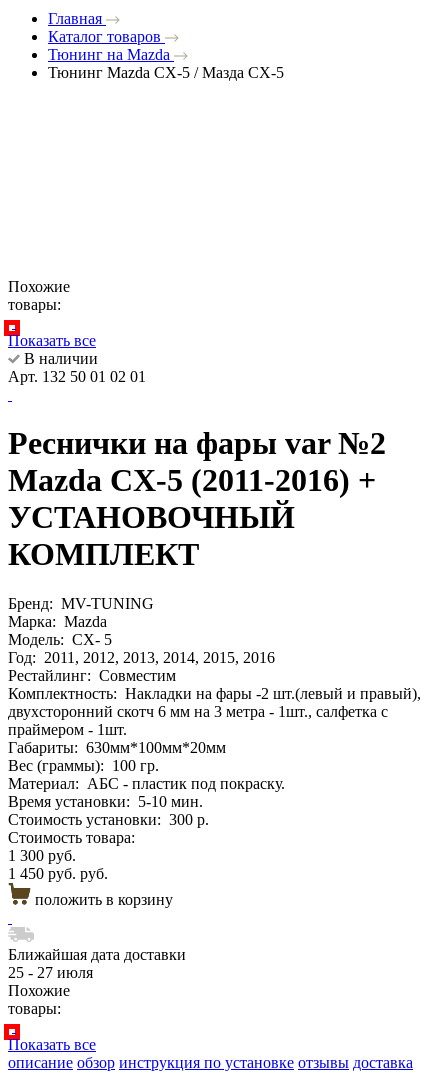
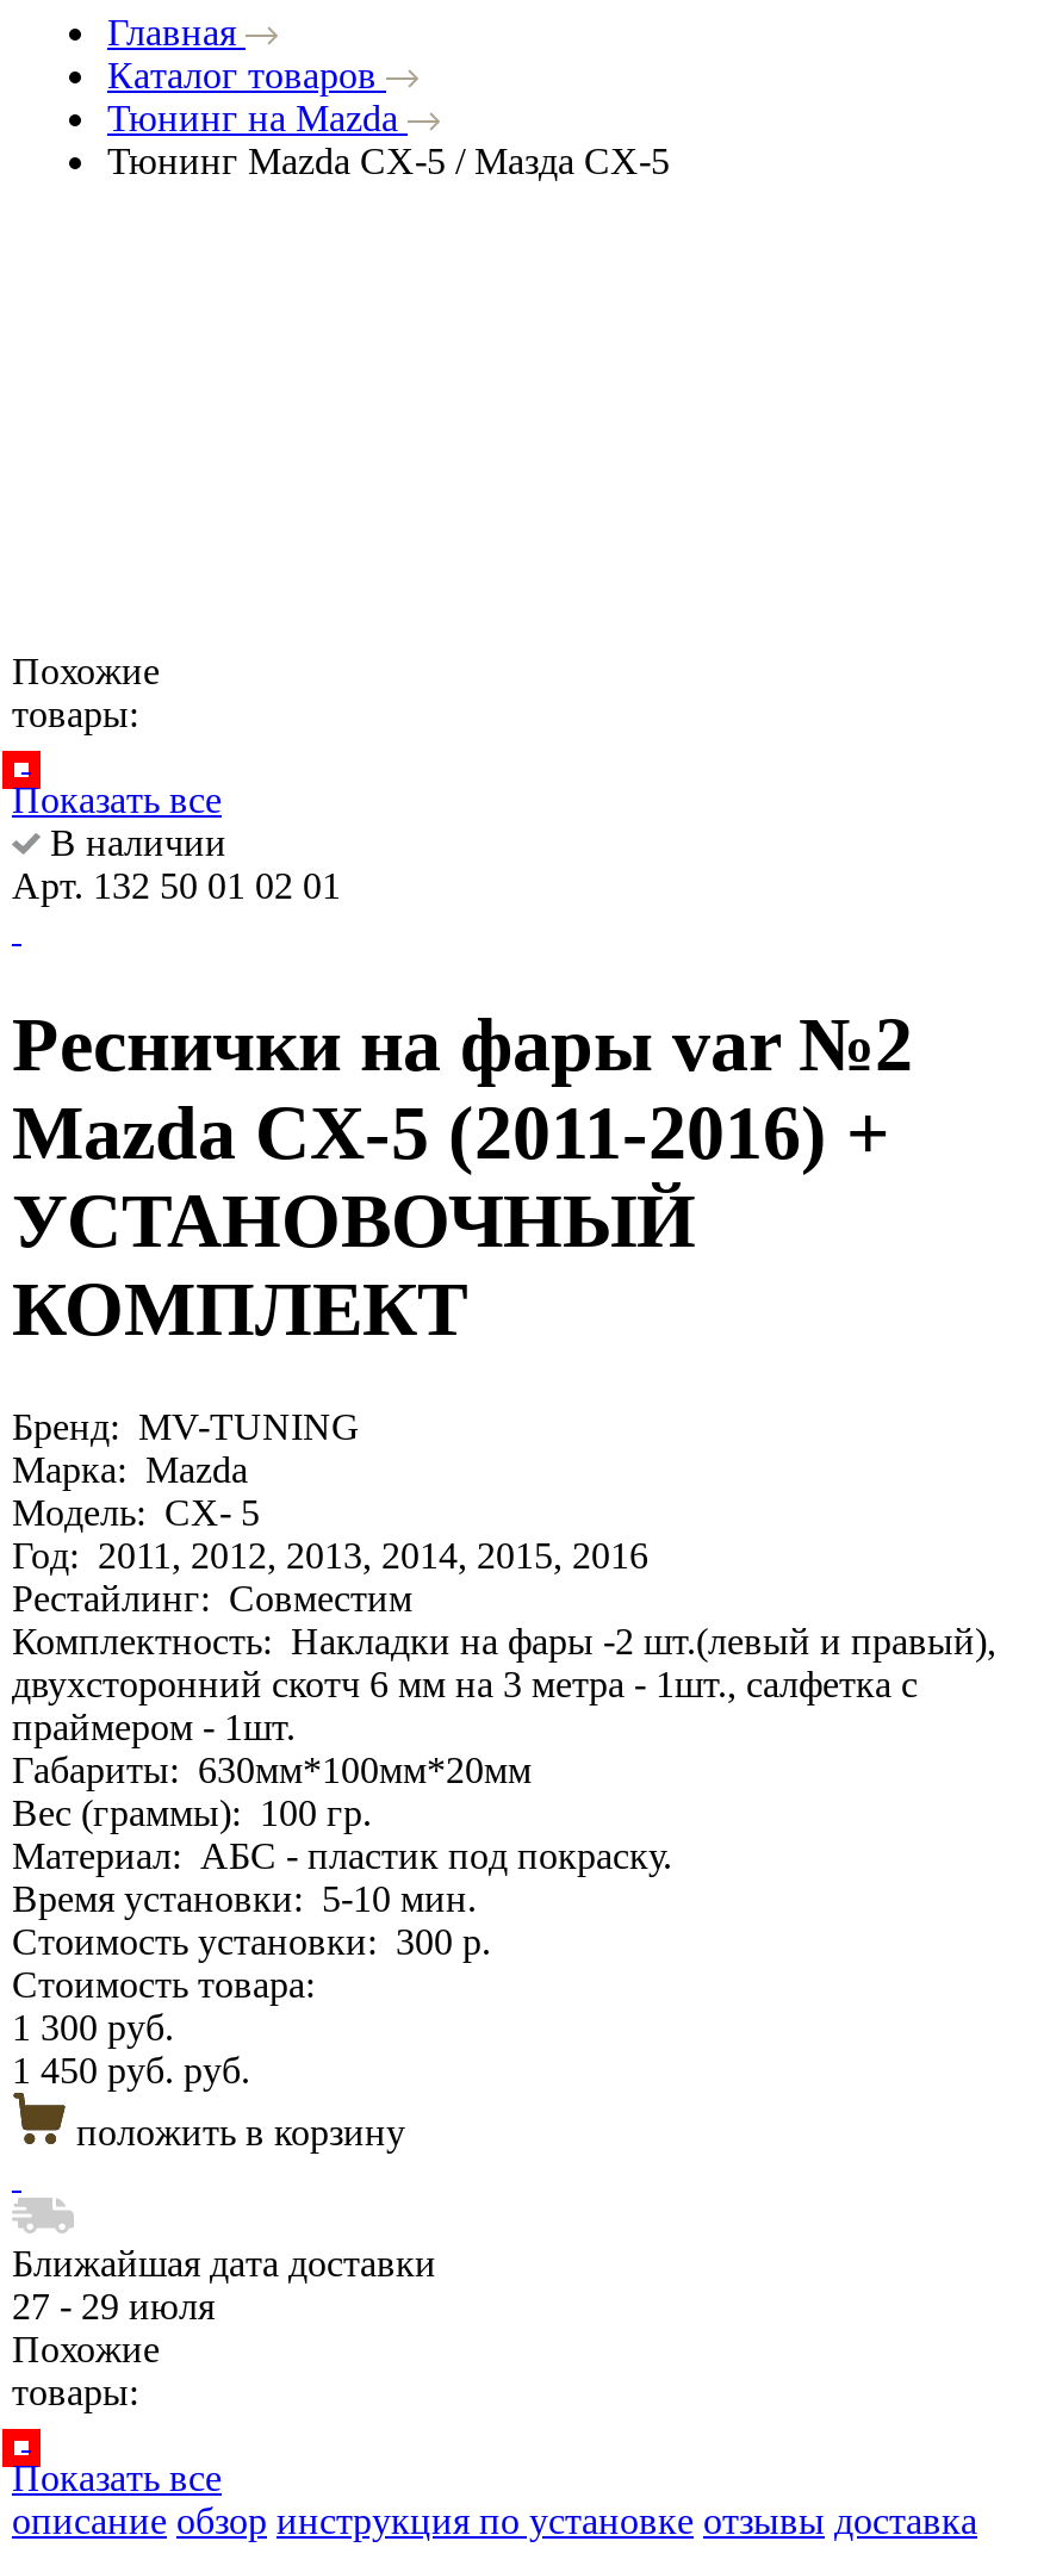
- 25 - 27 июля
+ 27 - 29 июля
